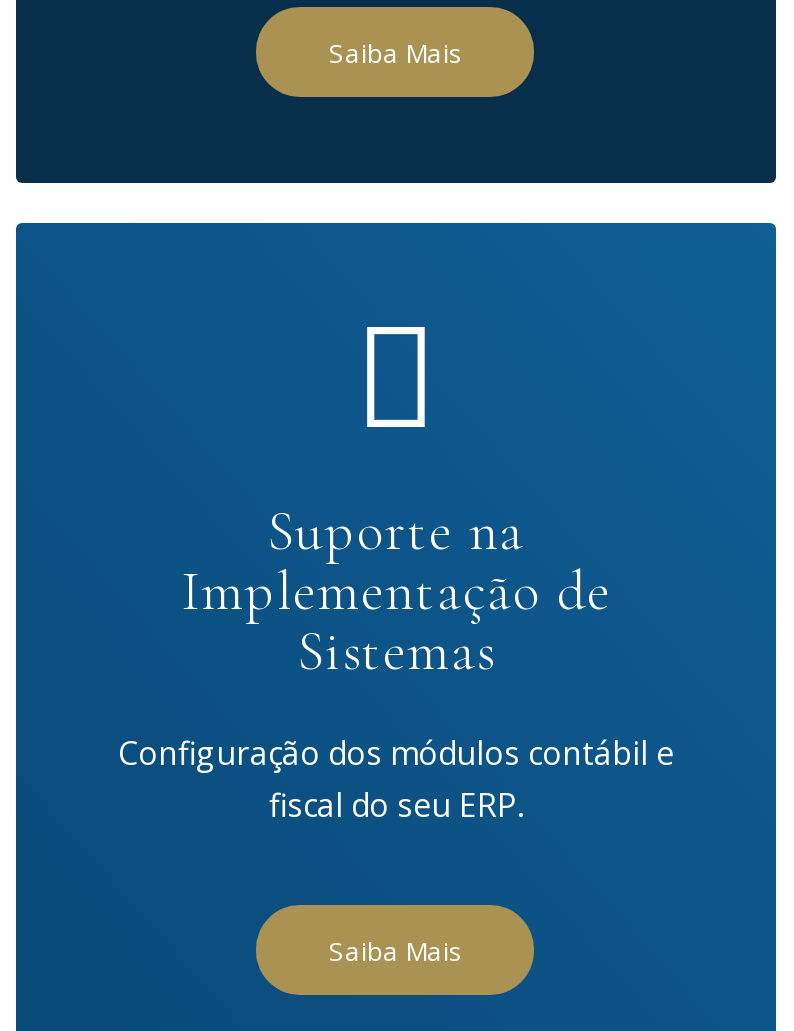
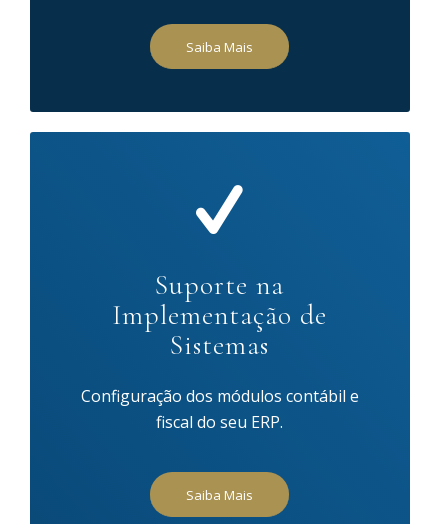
- [image]
+ [image]
